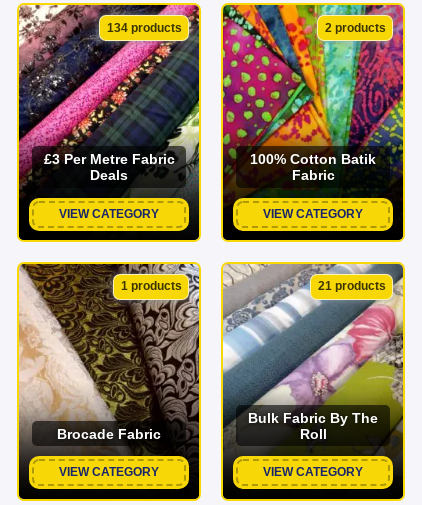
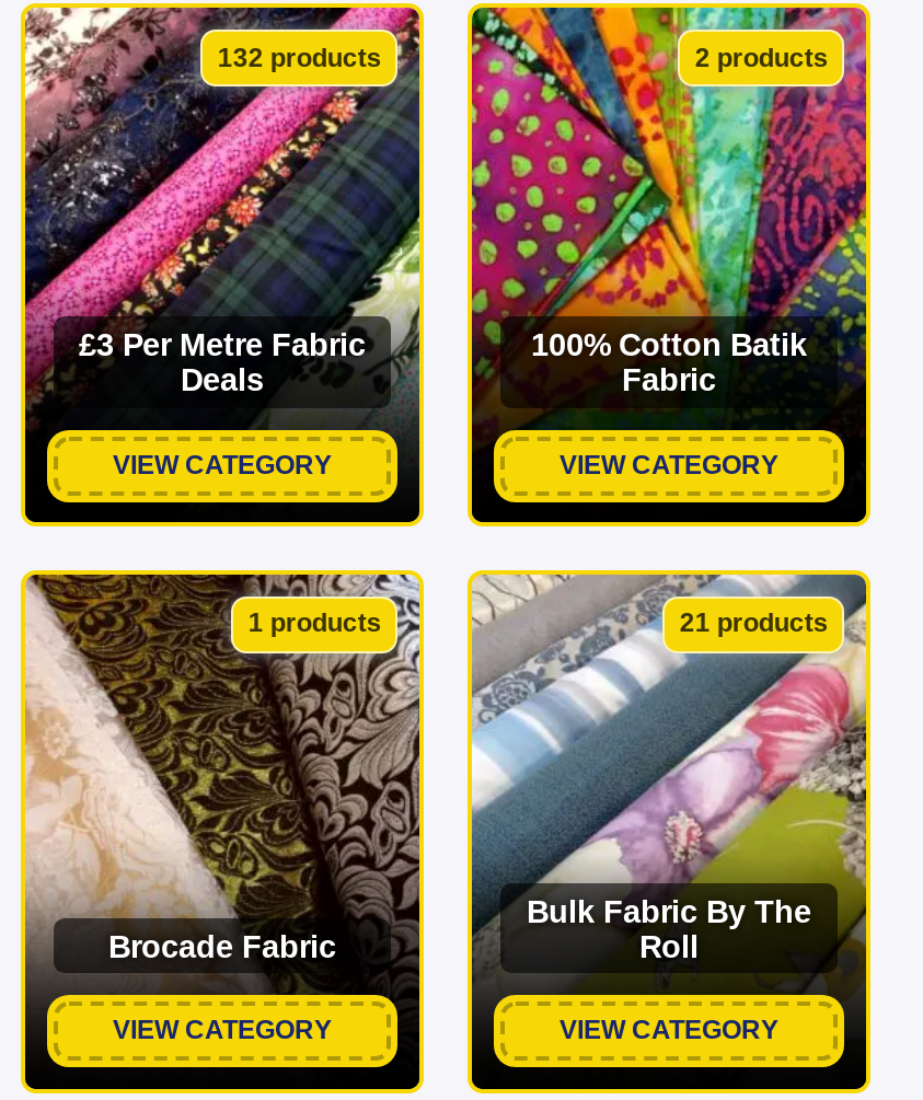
- 134 products
+ 132 products
